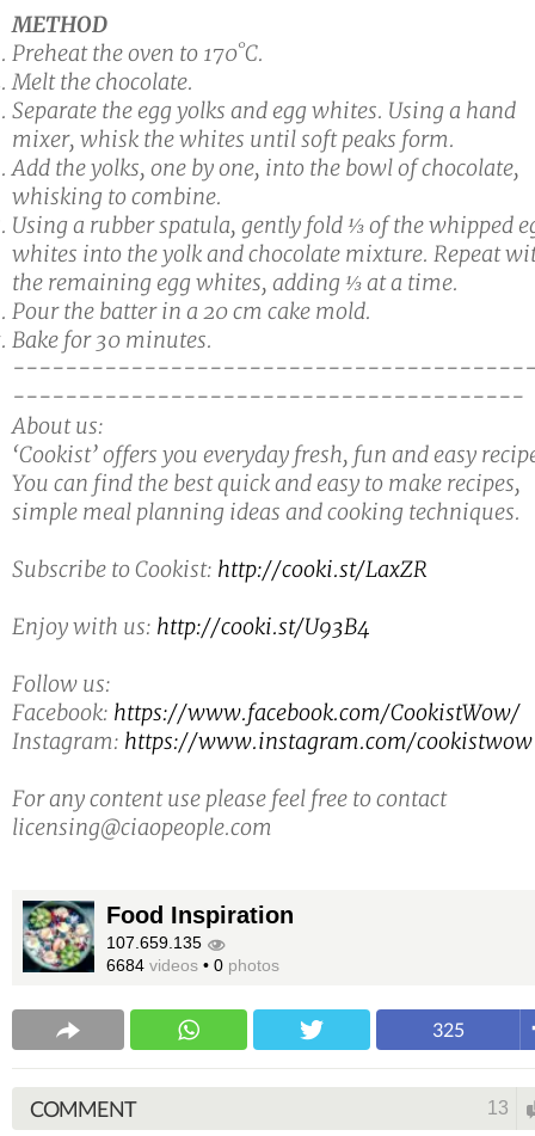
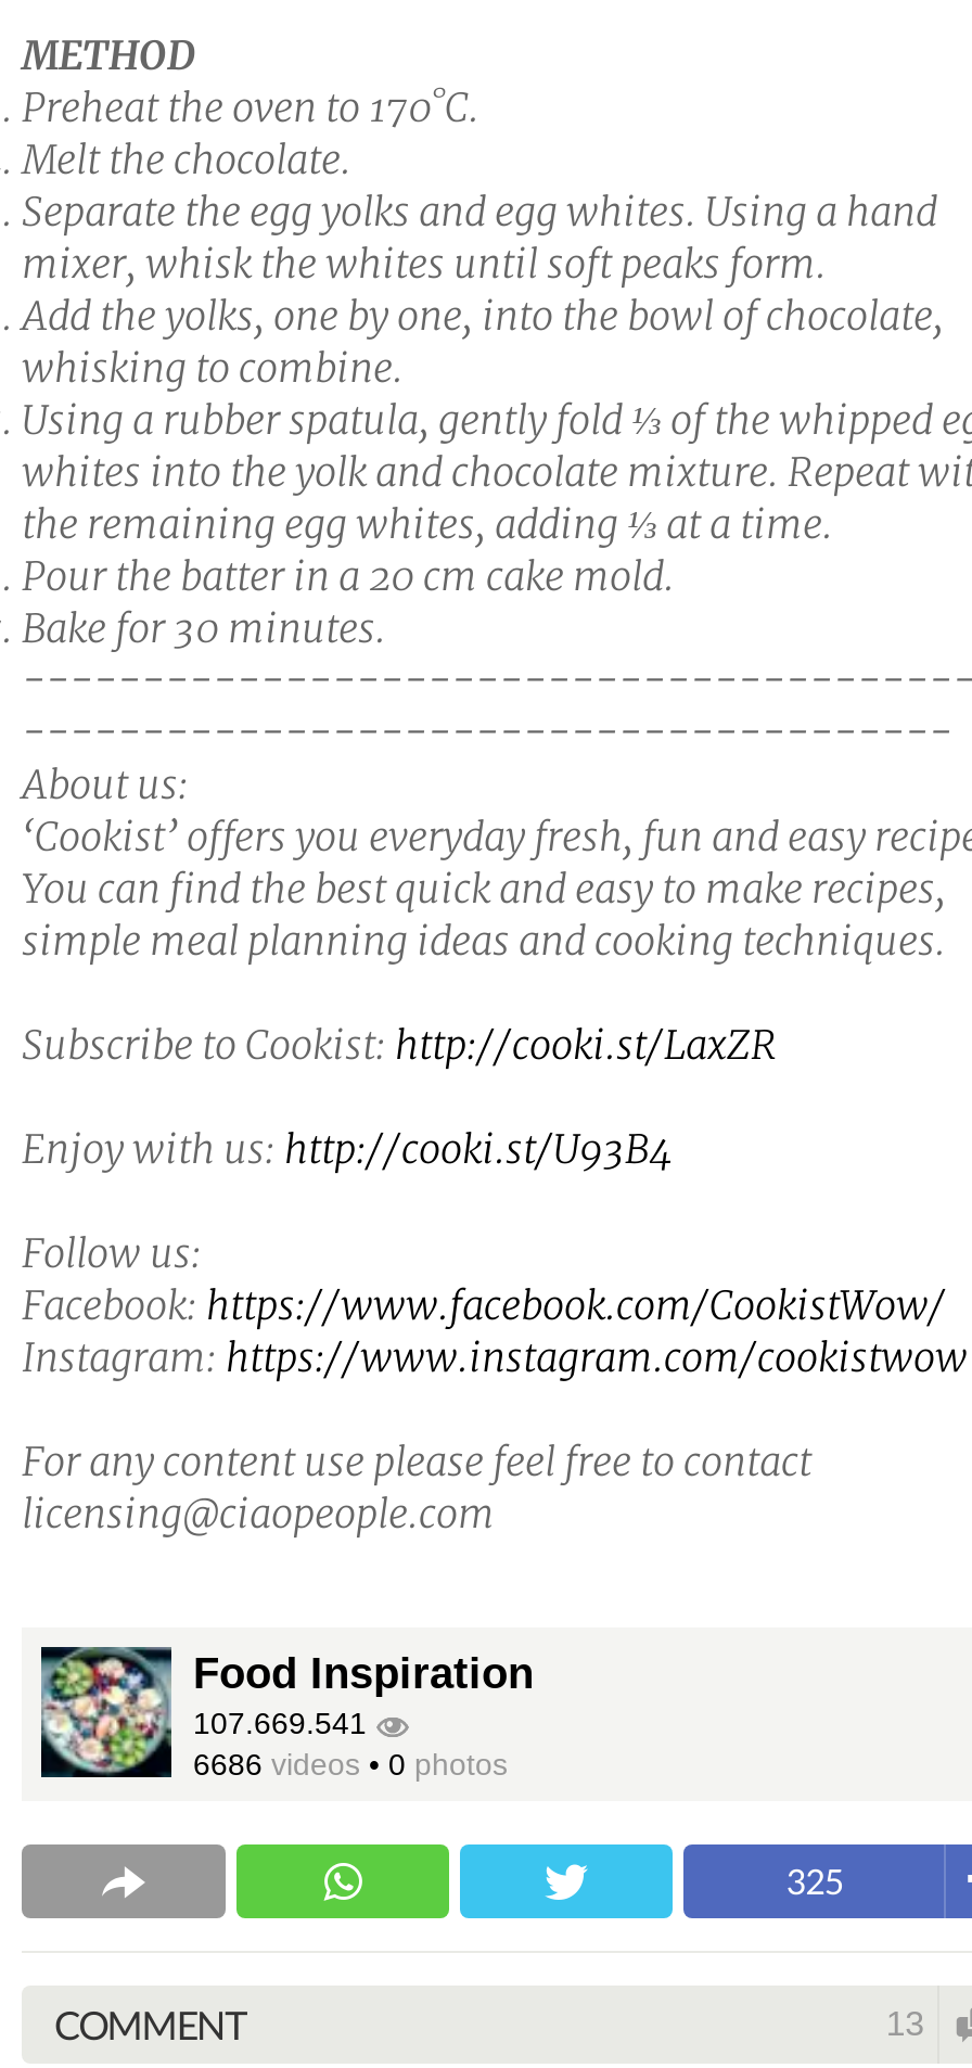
- 107.659.135
+ 107.669.541

- 6684 videos • 0 photos
+ 6686 videos • 0 photos
